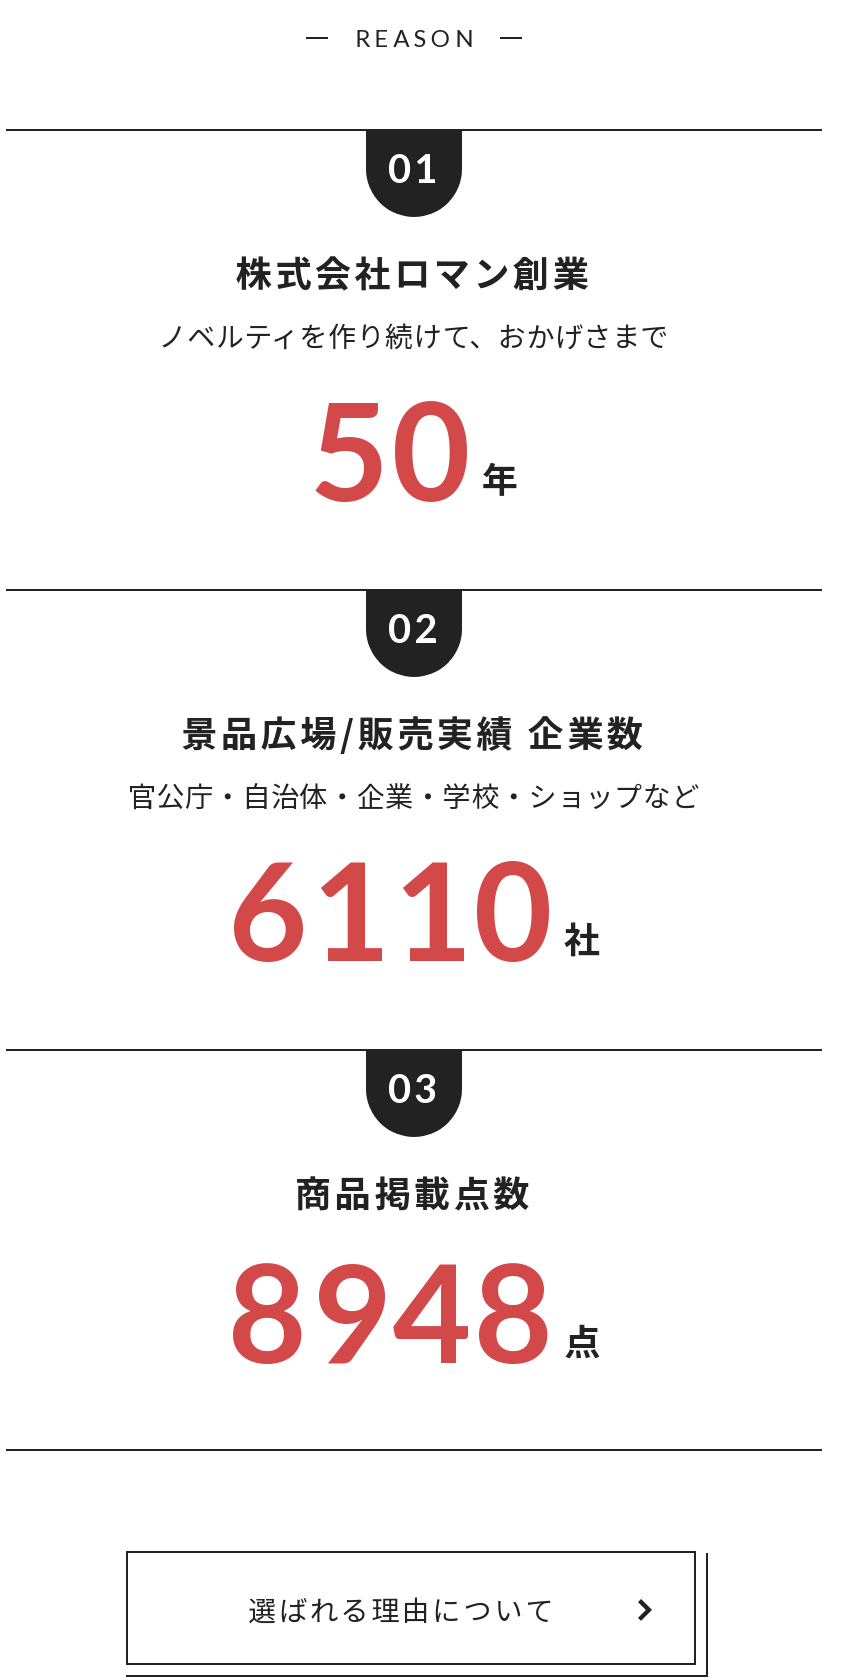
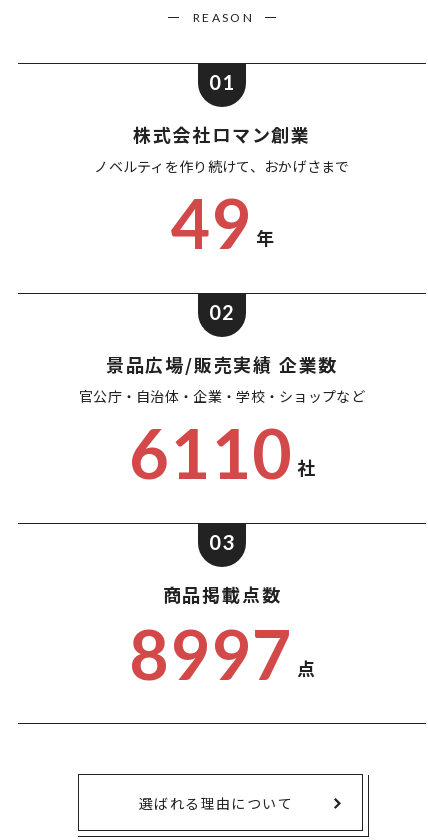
- 50 年
+ 49 年

- 8948 点
+ 8997 点
